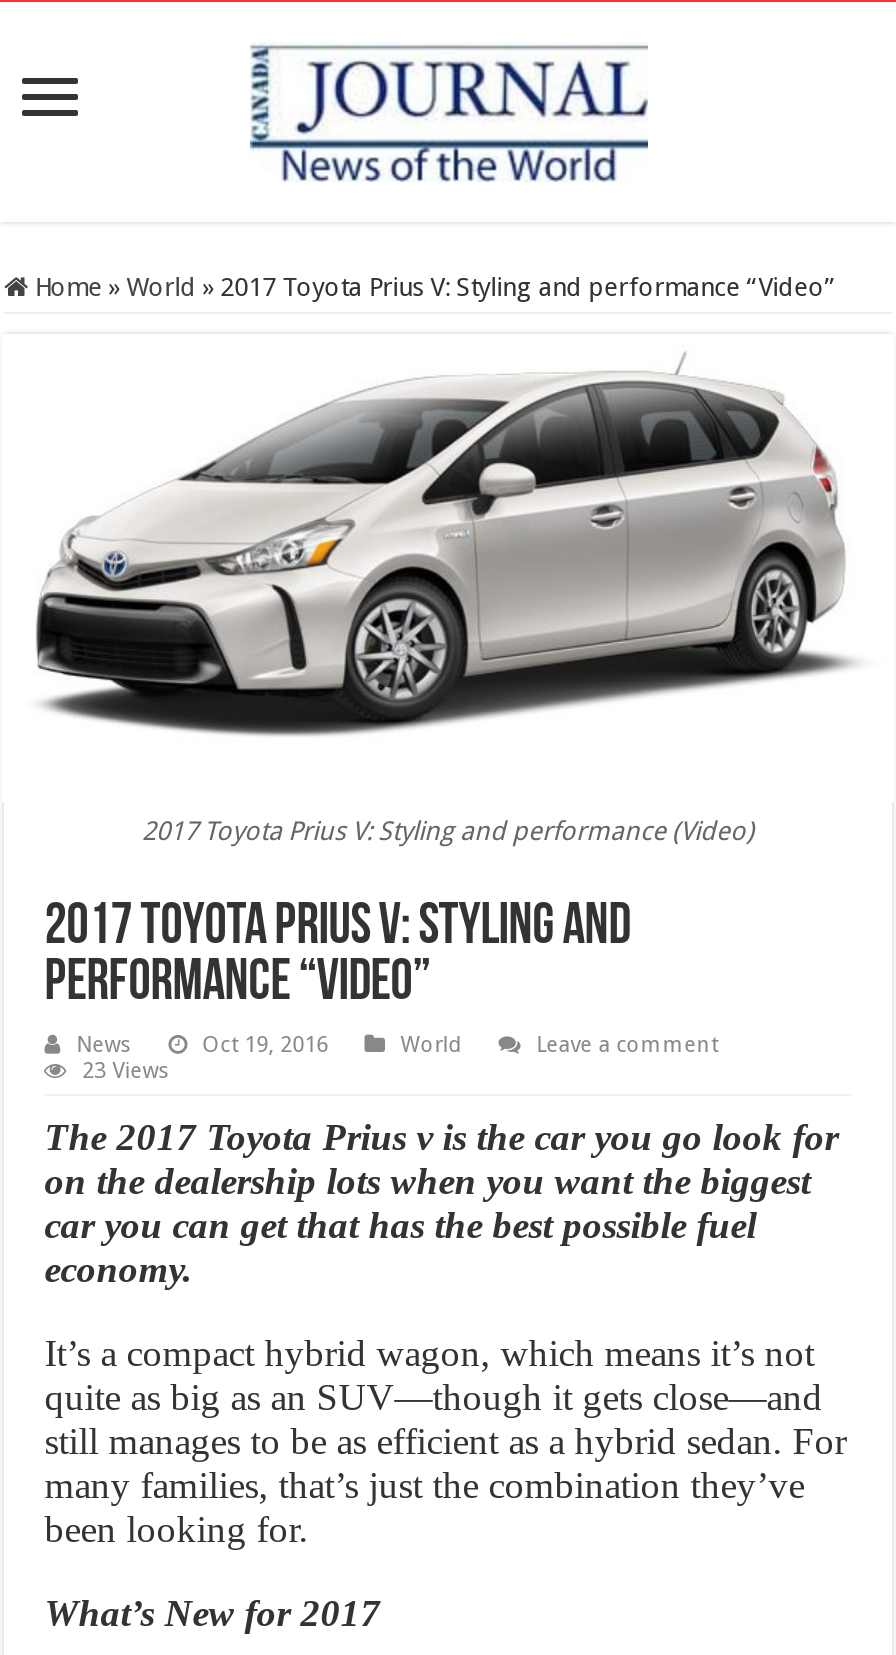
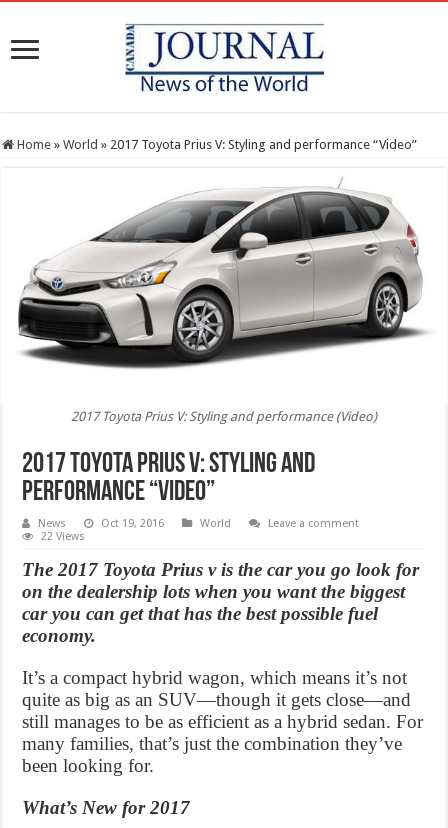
- 23 Views
+ 22 Views
